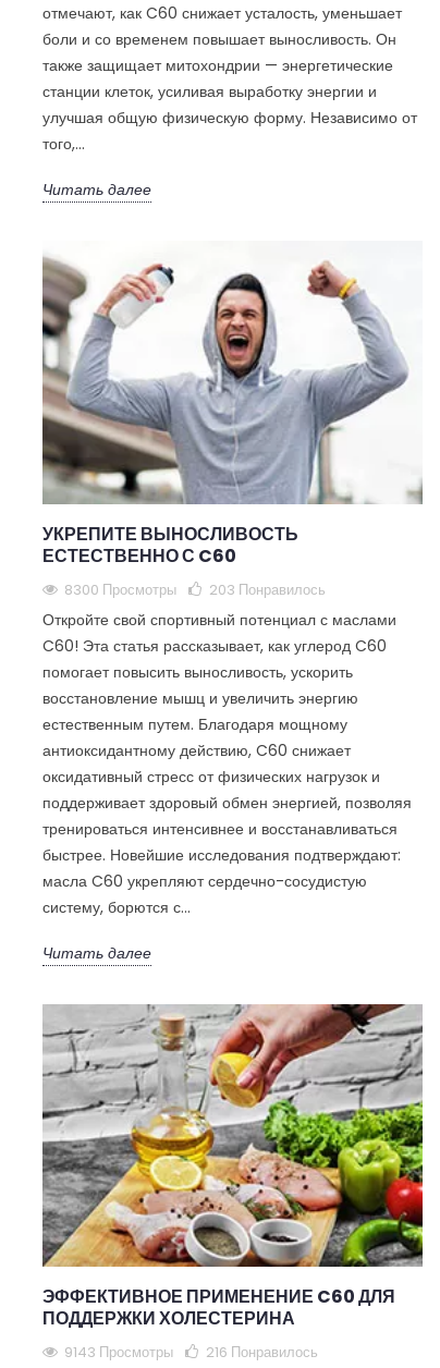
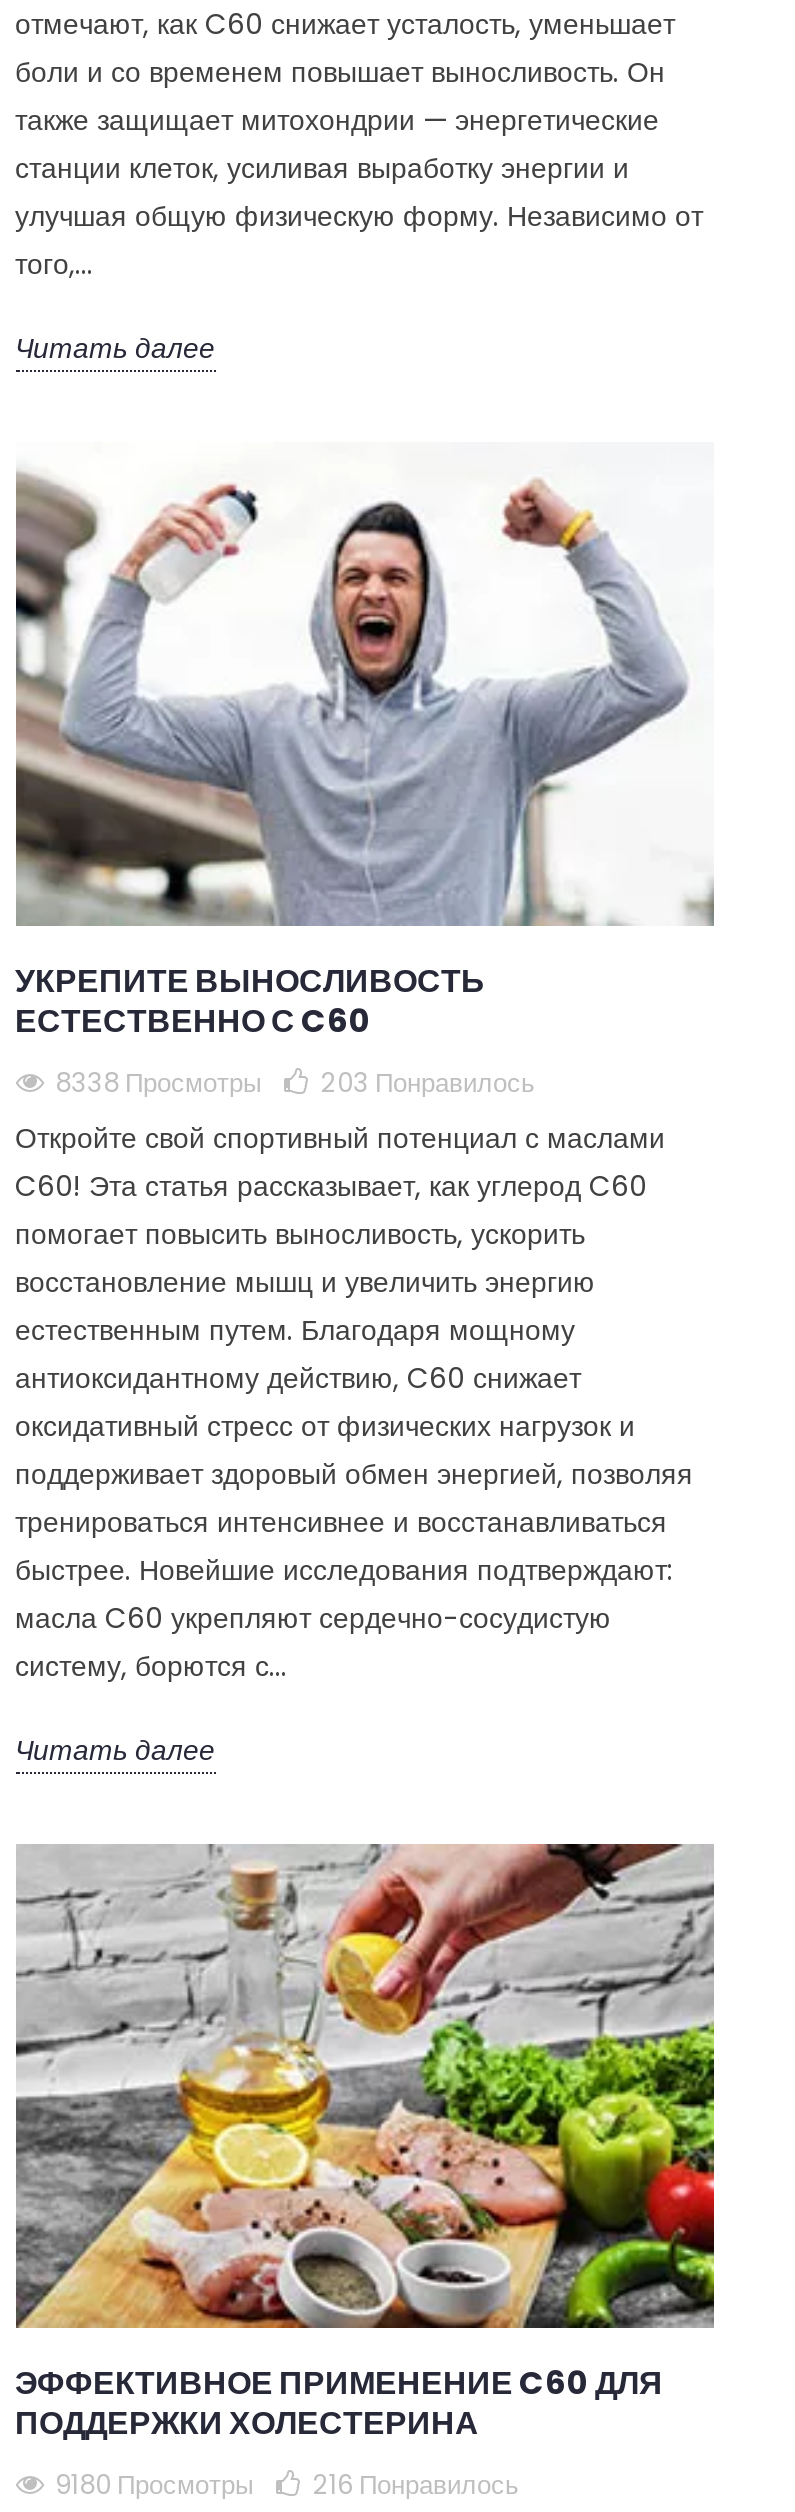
- 8300 Просмотры 203 Понравилось
+ 8338 Просмотры 203 Понравилось

- 9143 Просмотры 216 Понравилось
+ 9180 Просмотры 216 Понравилось
